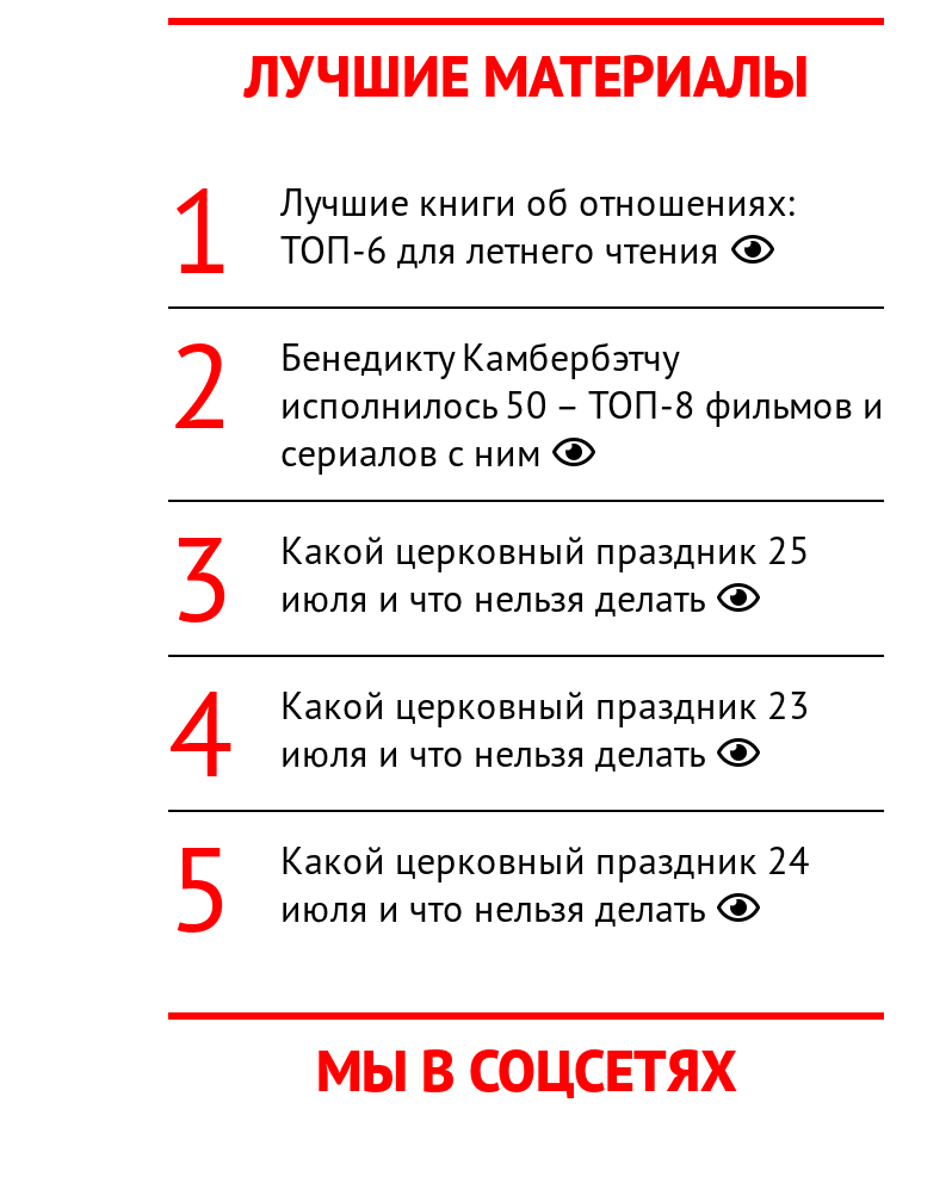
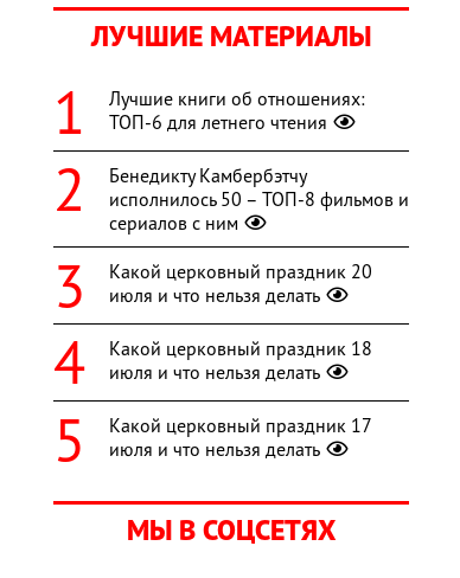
- Какой церковный праздник 25
+ Какой церковный праздник 20

- Какой церковный праздник 23
+ Какой церковный праздник 18

- Какой церковный праздник 24
+ Какой церковный праздник 17
